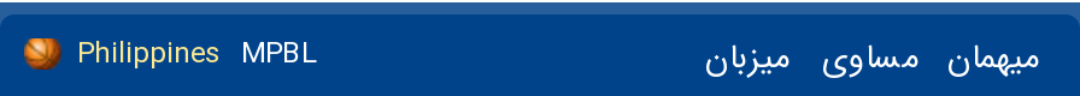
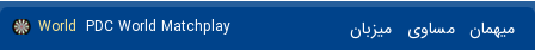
- Philippines MPBL
+ World PDC World Matchplay
